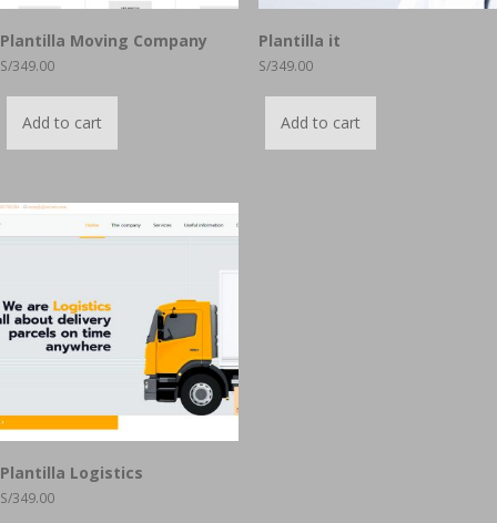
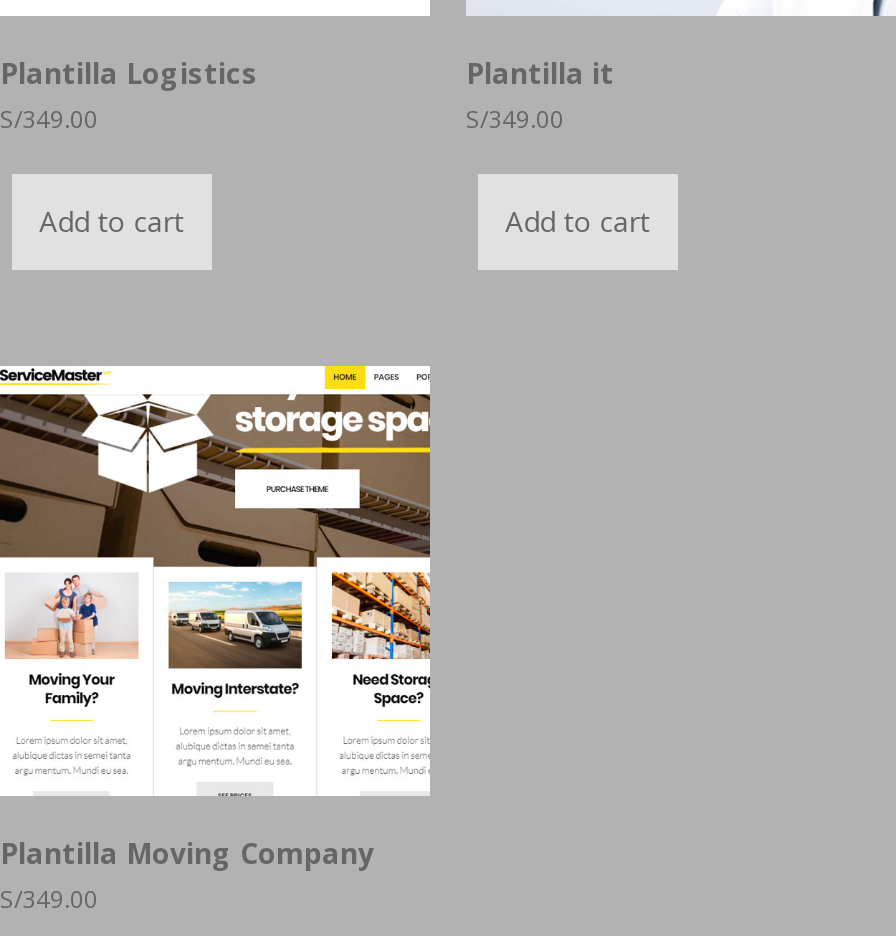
moved down: Plantilla Moving Company

- [image]
+ [image]

moved up: Plantilla Logistics
